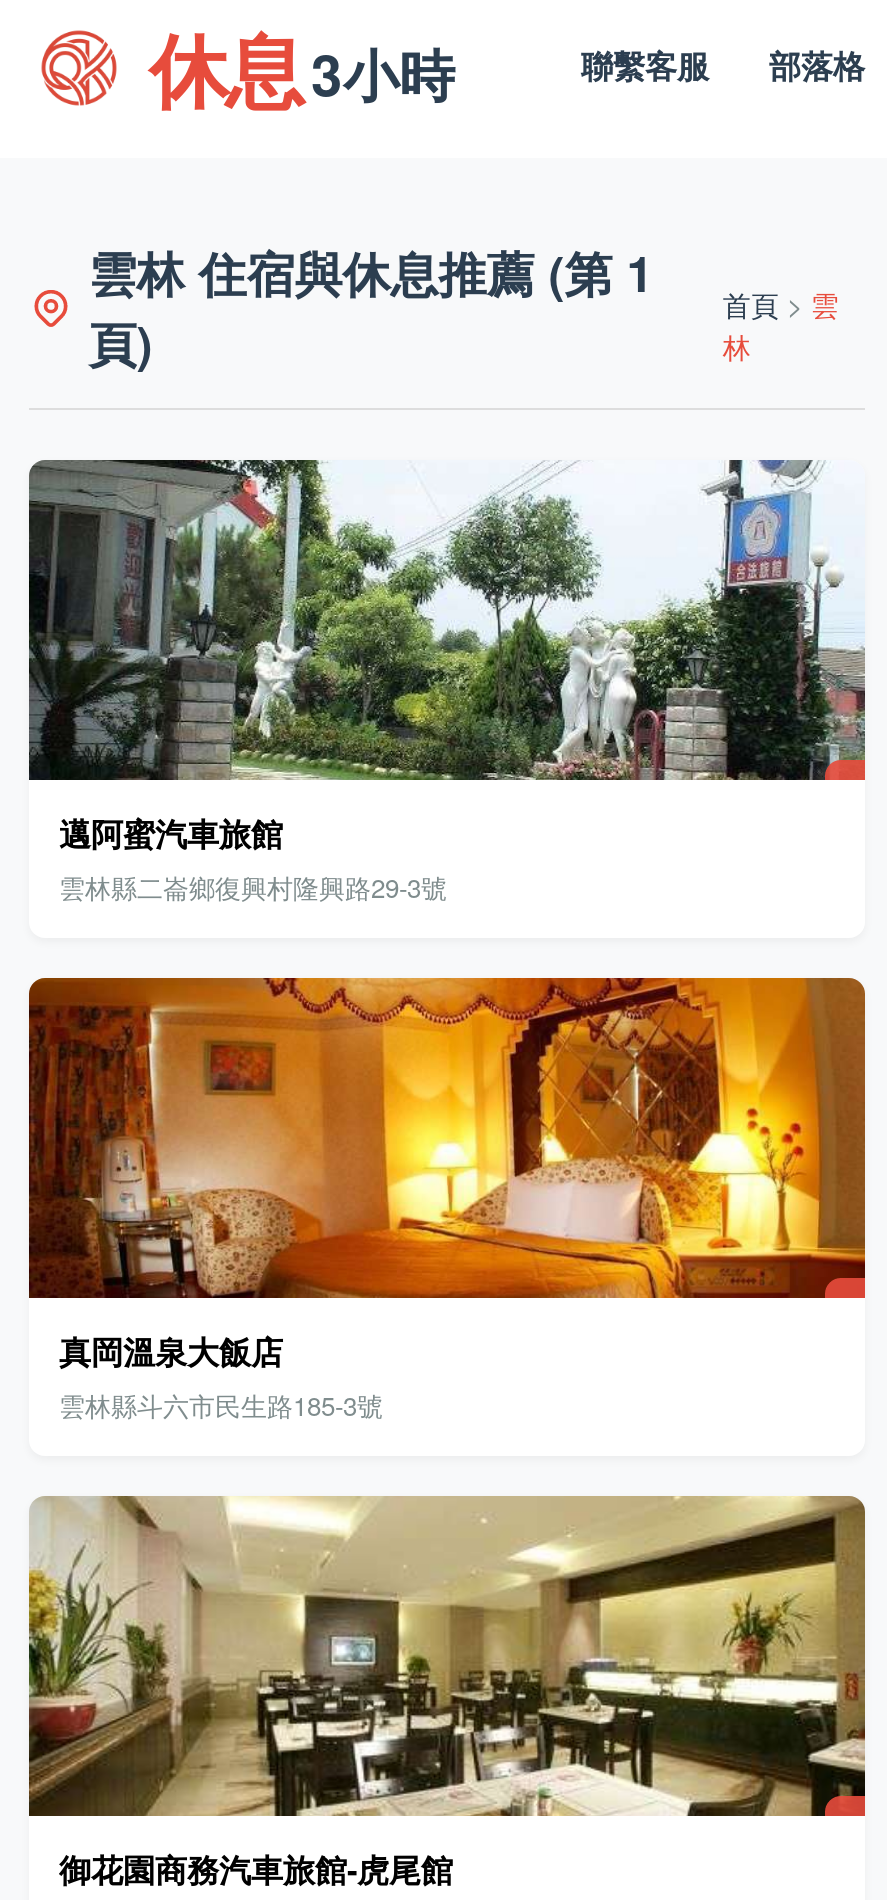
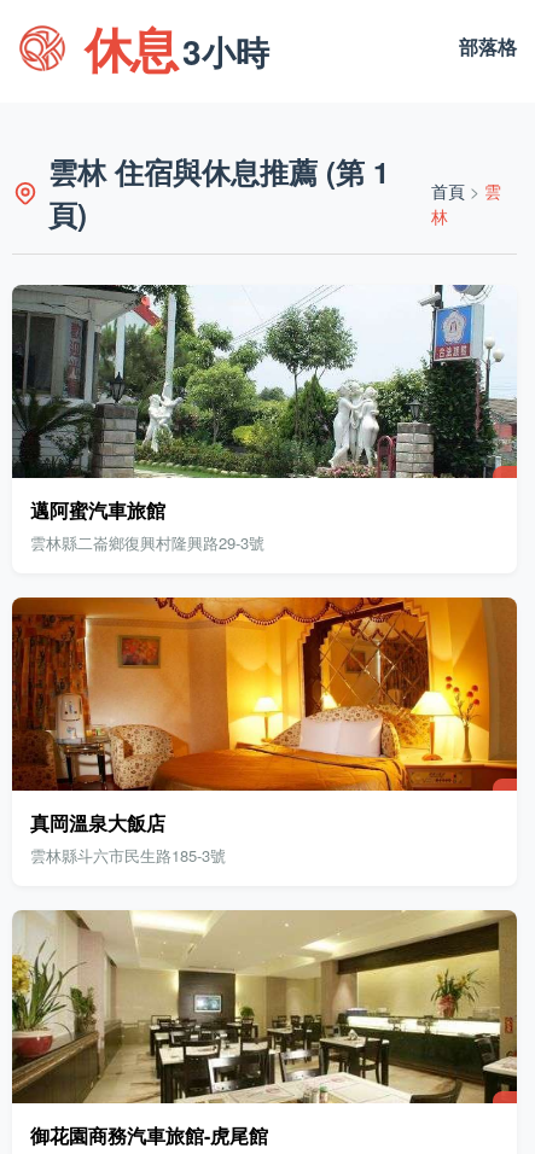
- 聯繫客服
